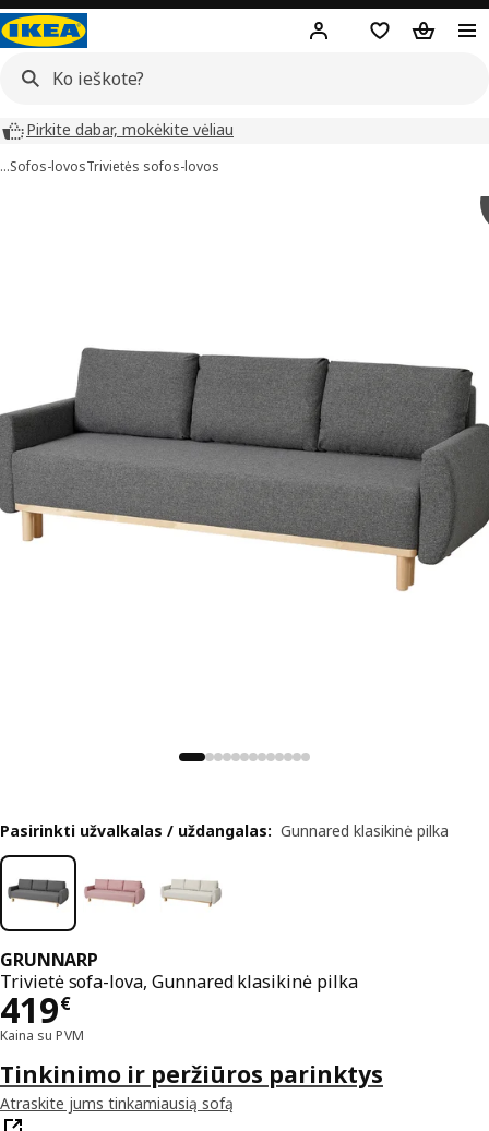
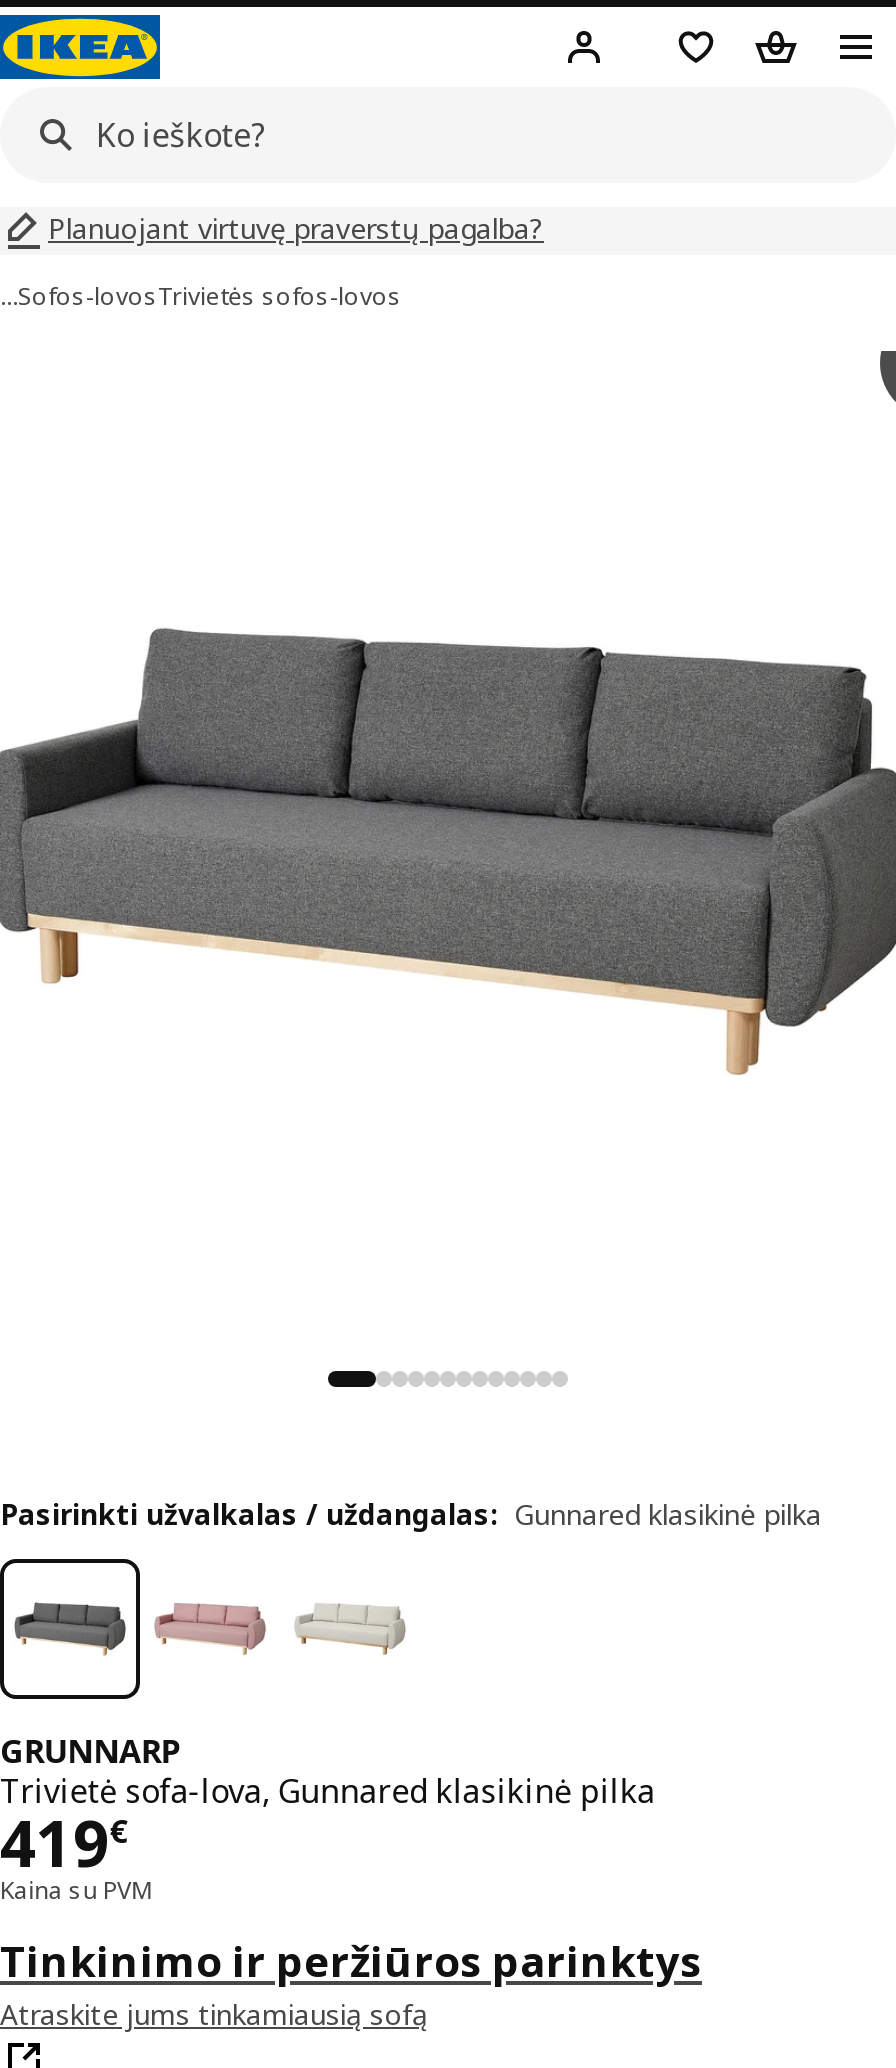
- Pirkite dabar, mokėkite vėliau
+ Planuojant virtuvę praverstų pagalba?
